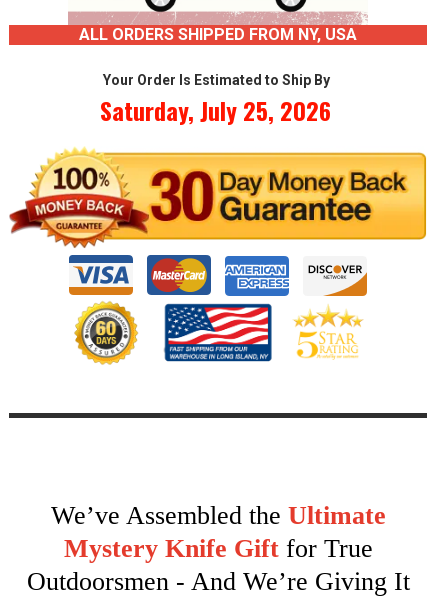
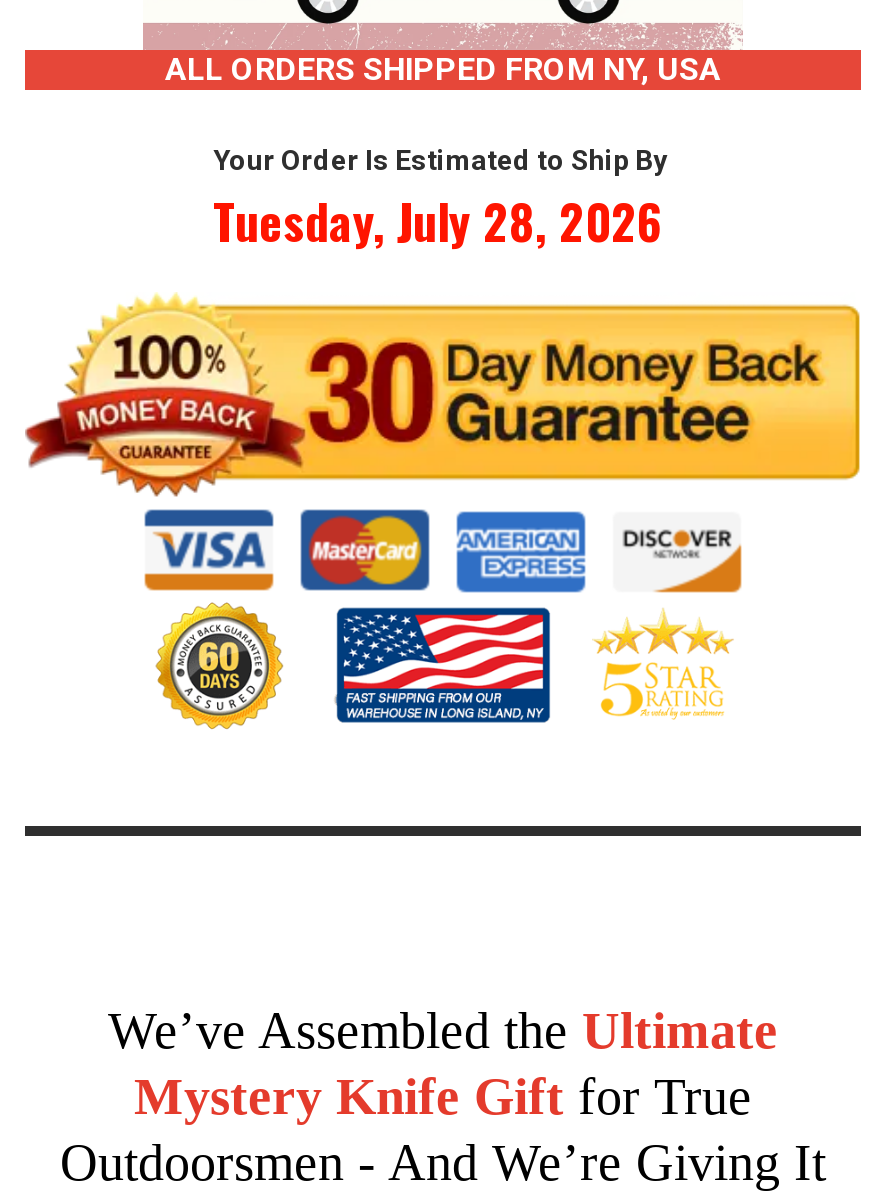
- Saturday, July 25, 2026
+ Tuesday, July 28, 2026
